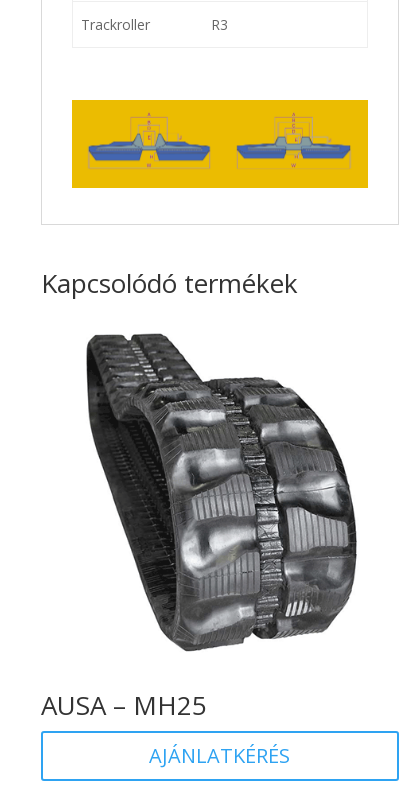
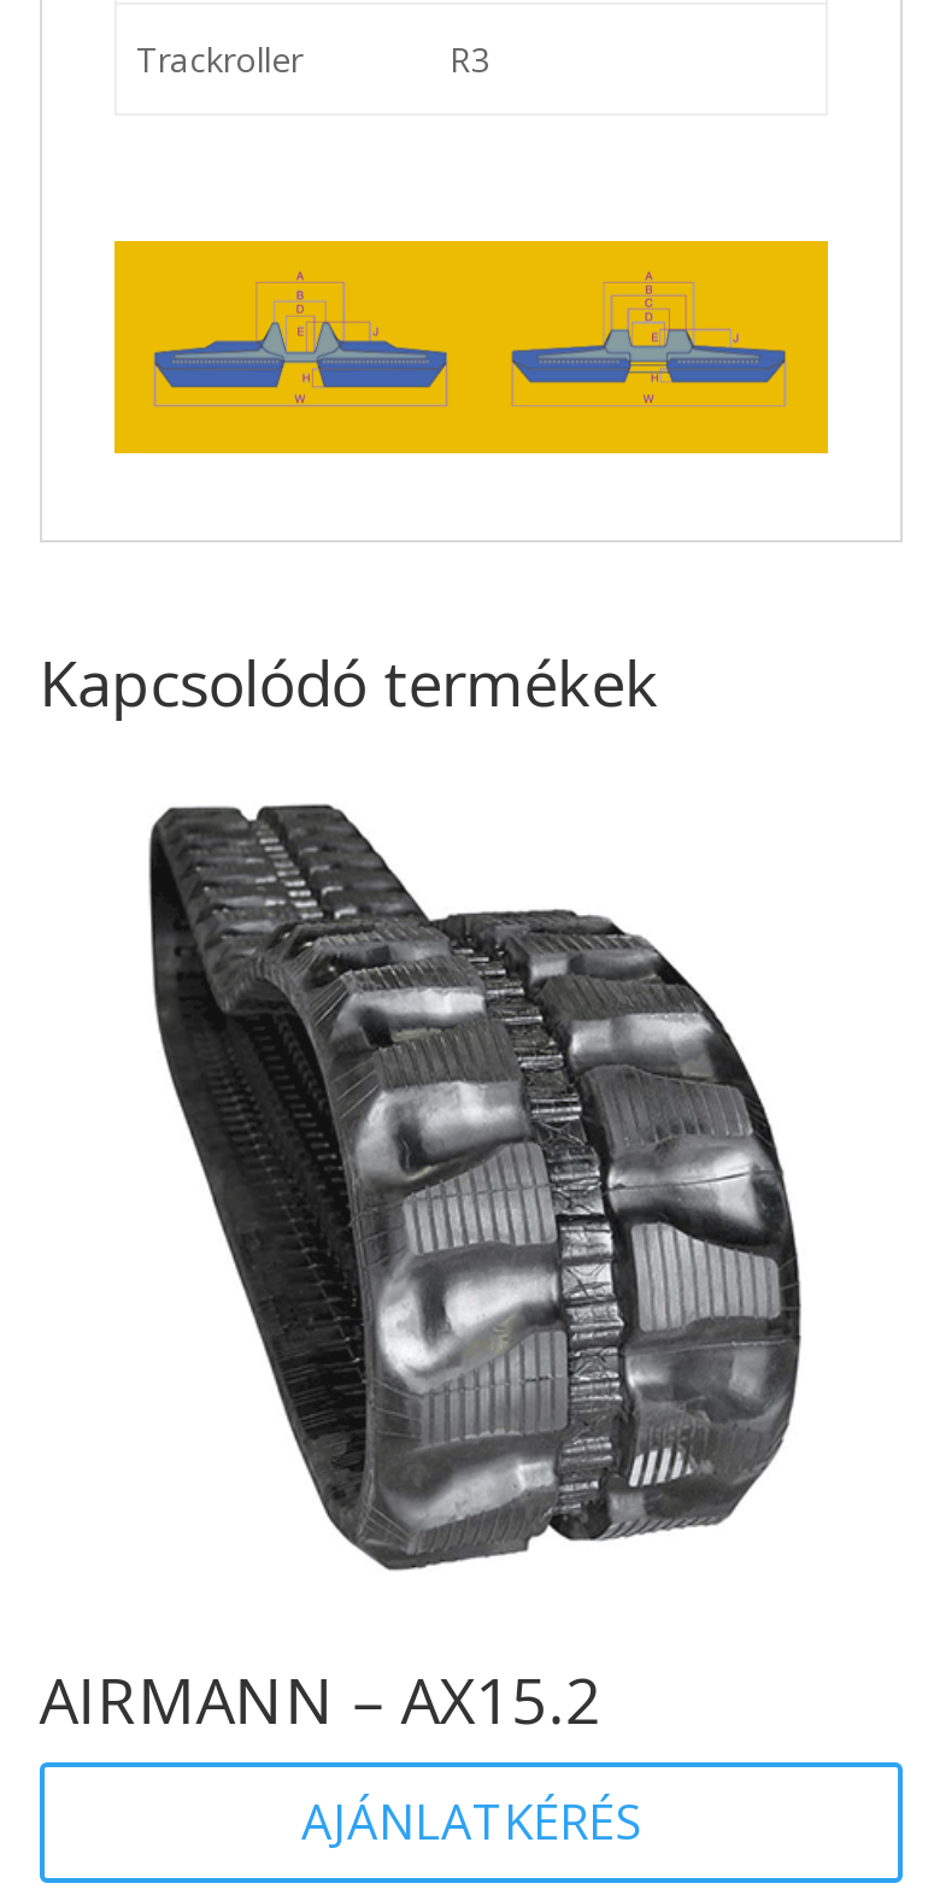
- AUSA – MH25
+ AIRMANN – AX15.2
